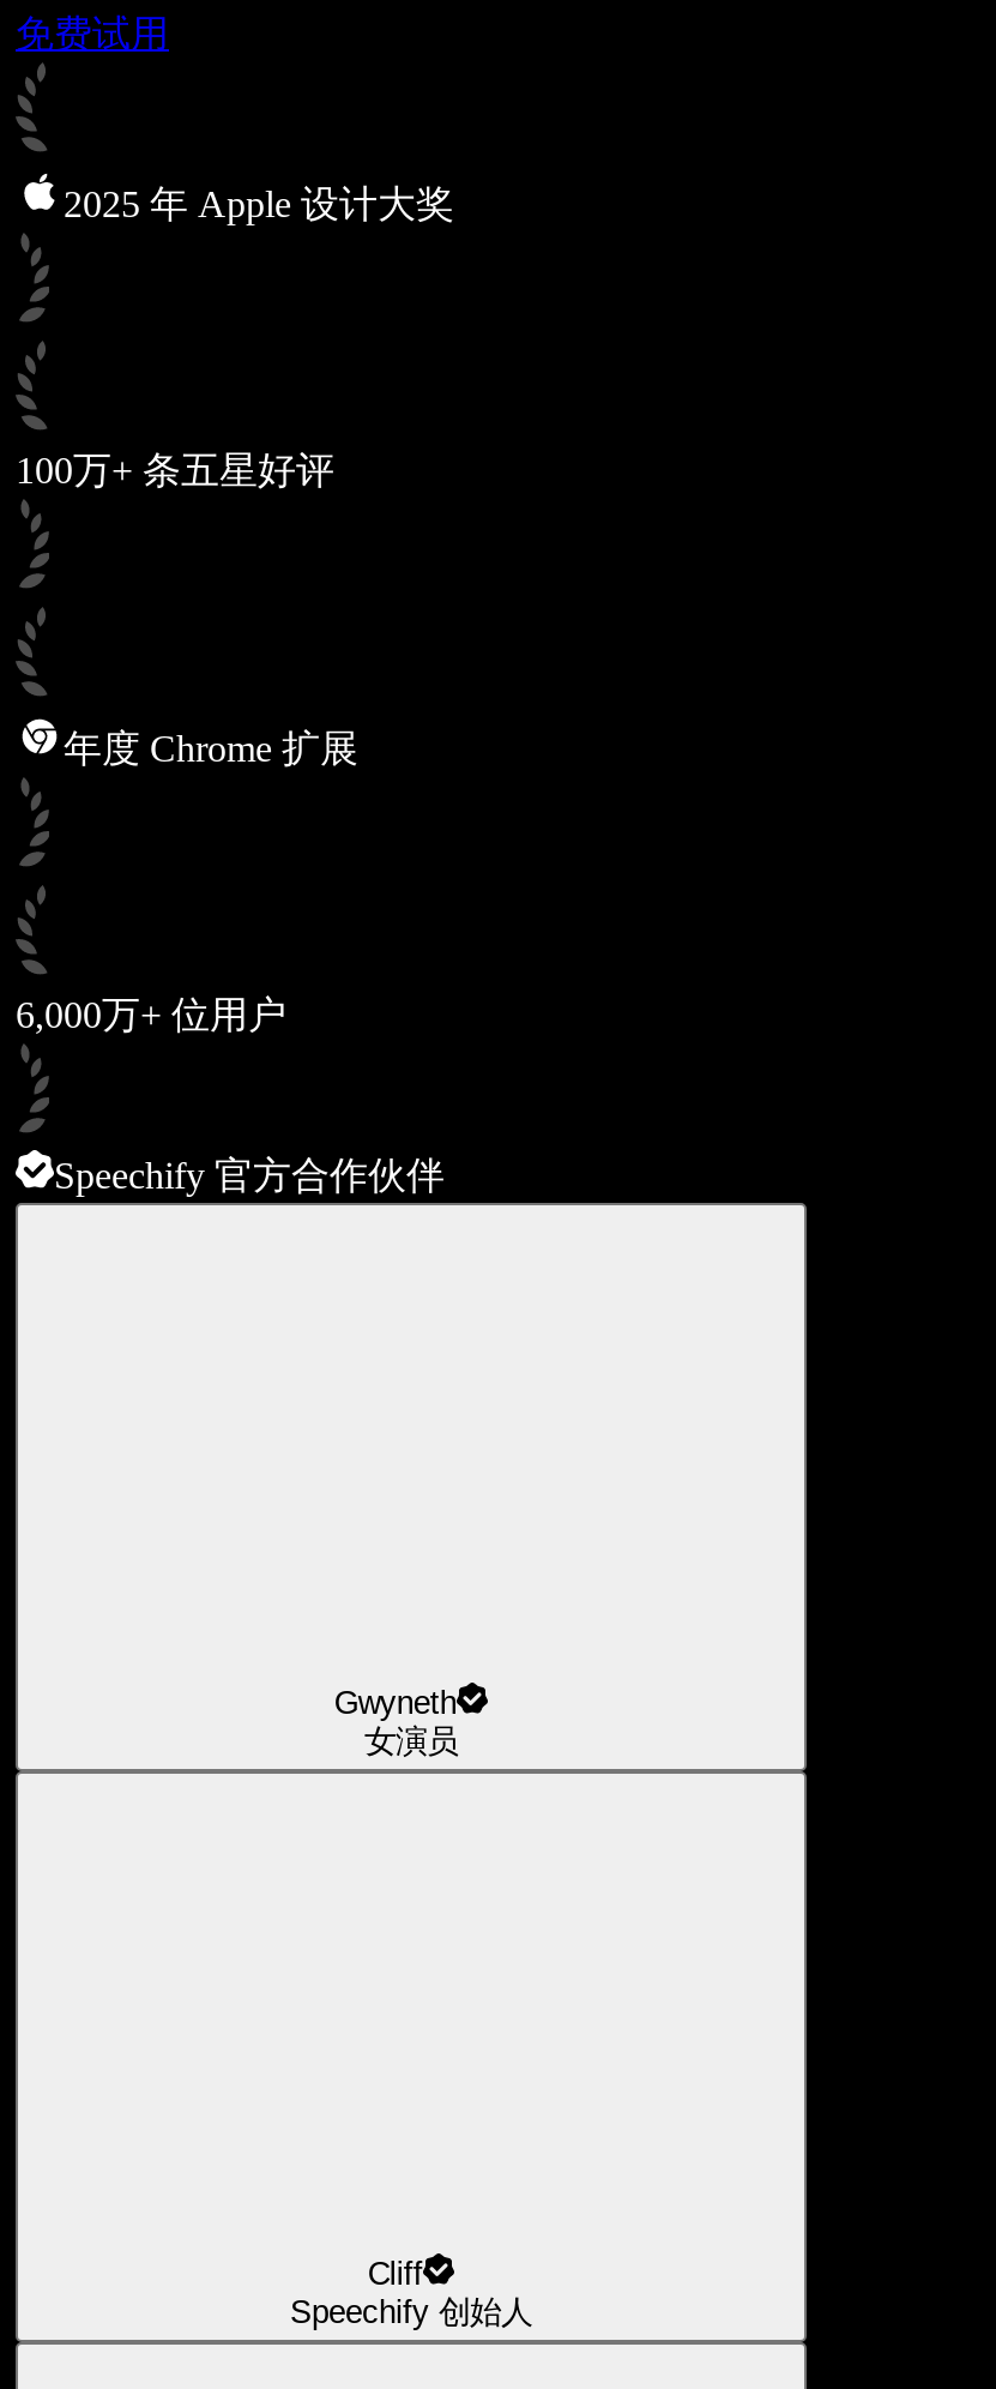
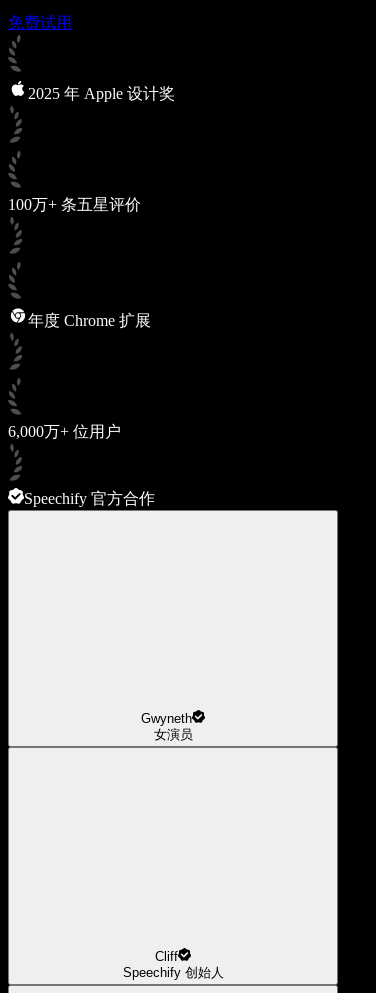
- 2025 年 Apple 设计大奖
+ 2025 年 Apple 设计奖

- 100万+ 条五星好评
+ 100万+ 条五星评价

- Speechify 官方合作伙伴
+ Speechify 官方合作
